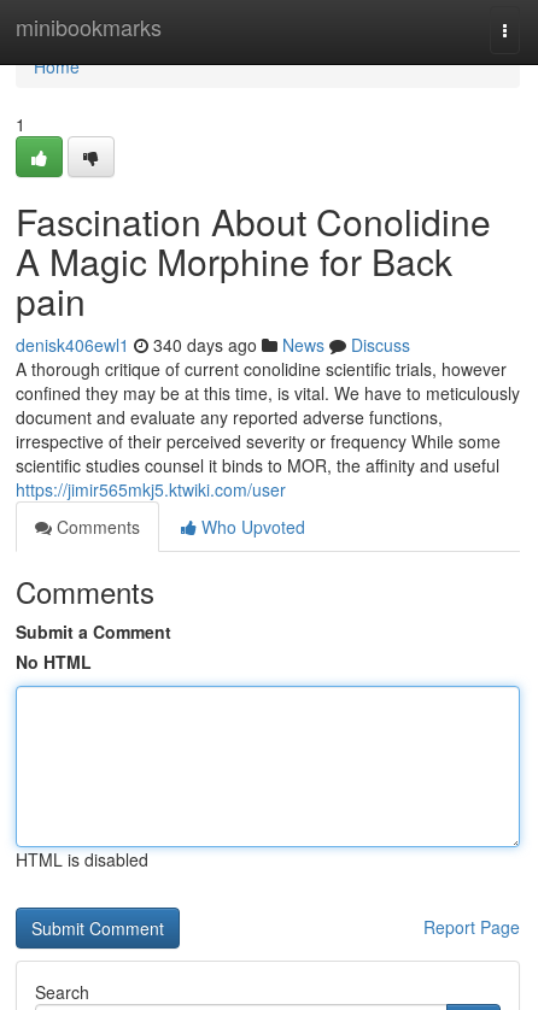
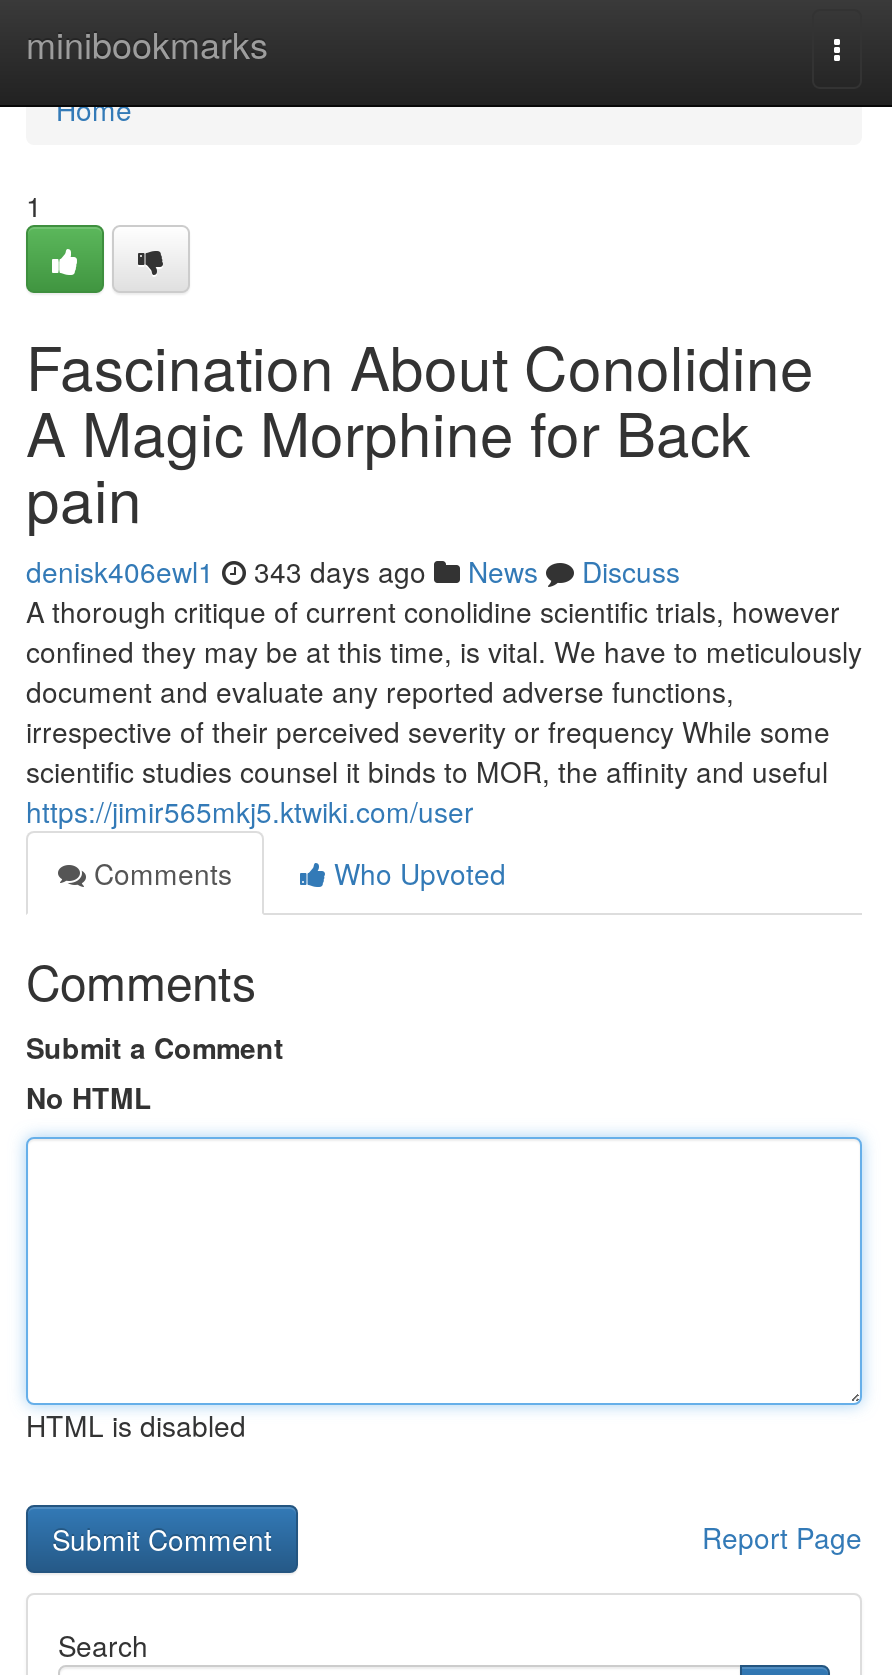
- denisk406ewl1 340 days ago News Discuss
+ denisk406ewl1 343 days ago News Discuss
